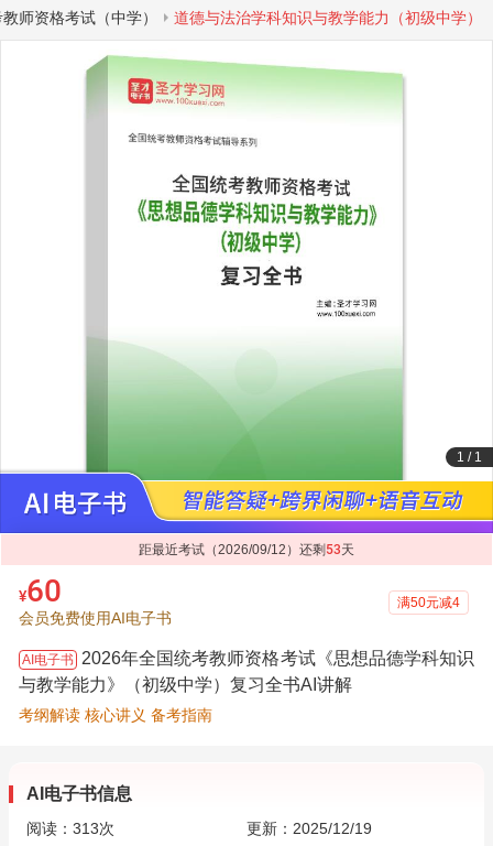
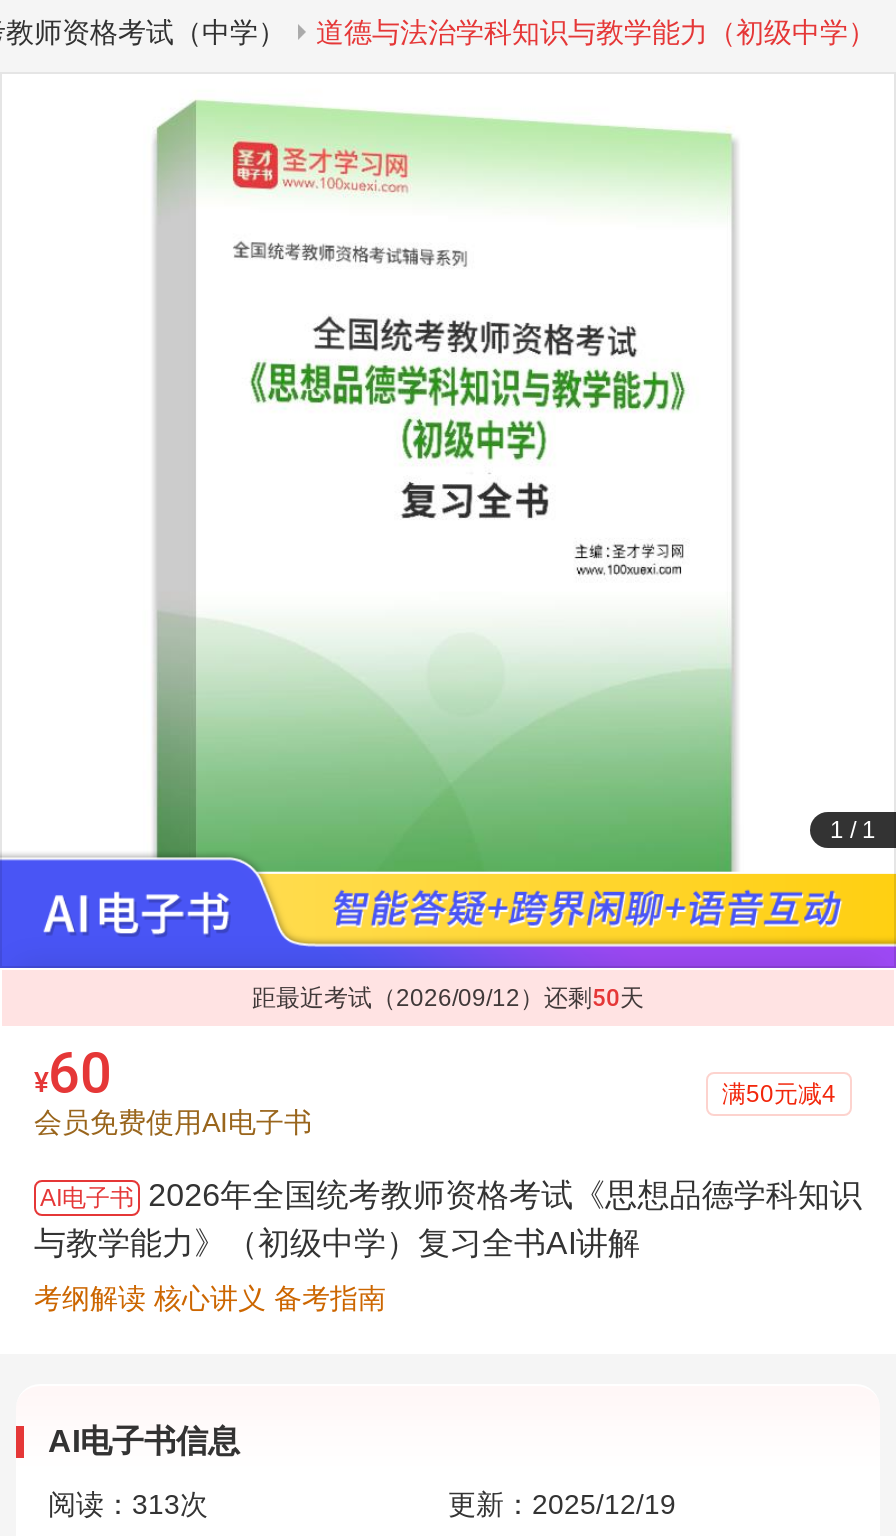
- 距最近考试（2026/09/12）还剩53天
+ 距最近考试（2026/09/12）还剩50天
